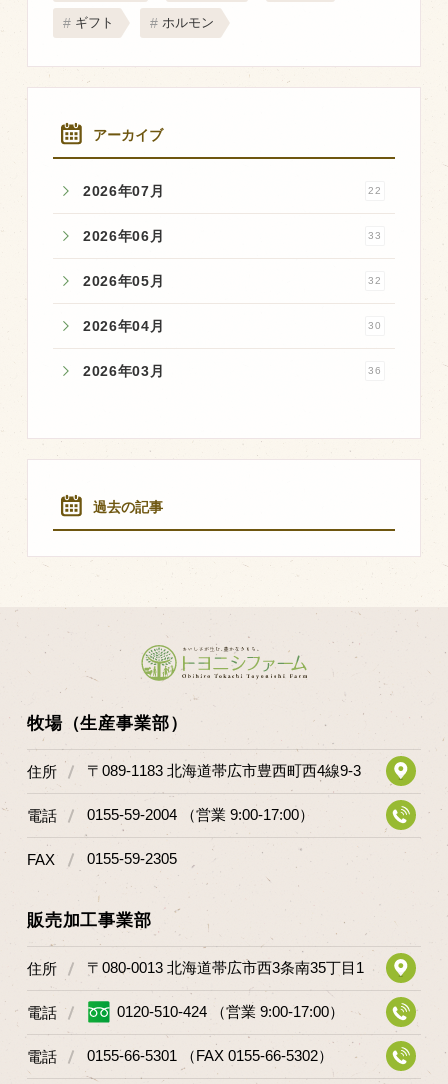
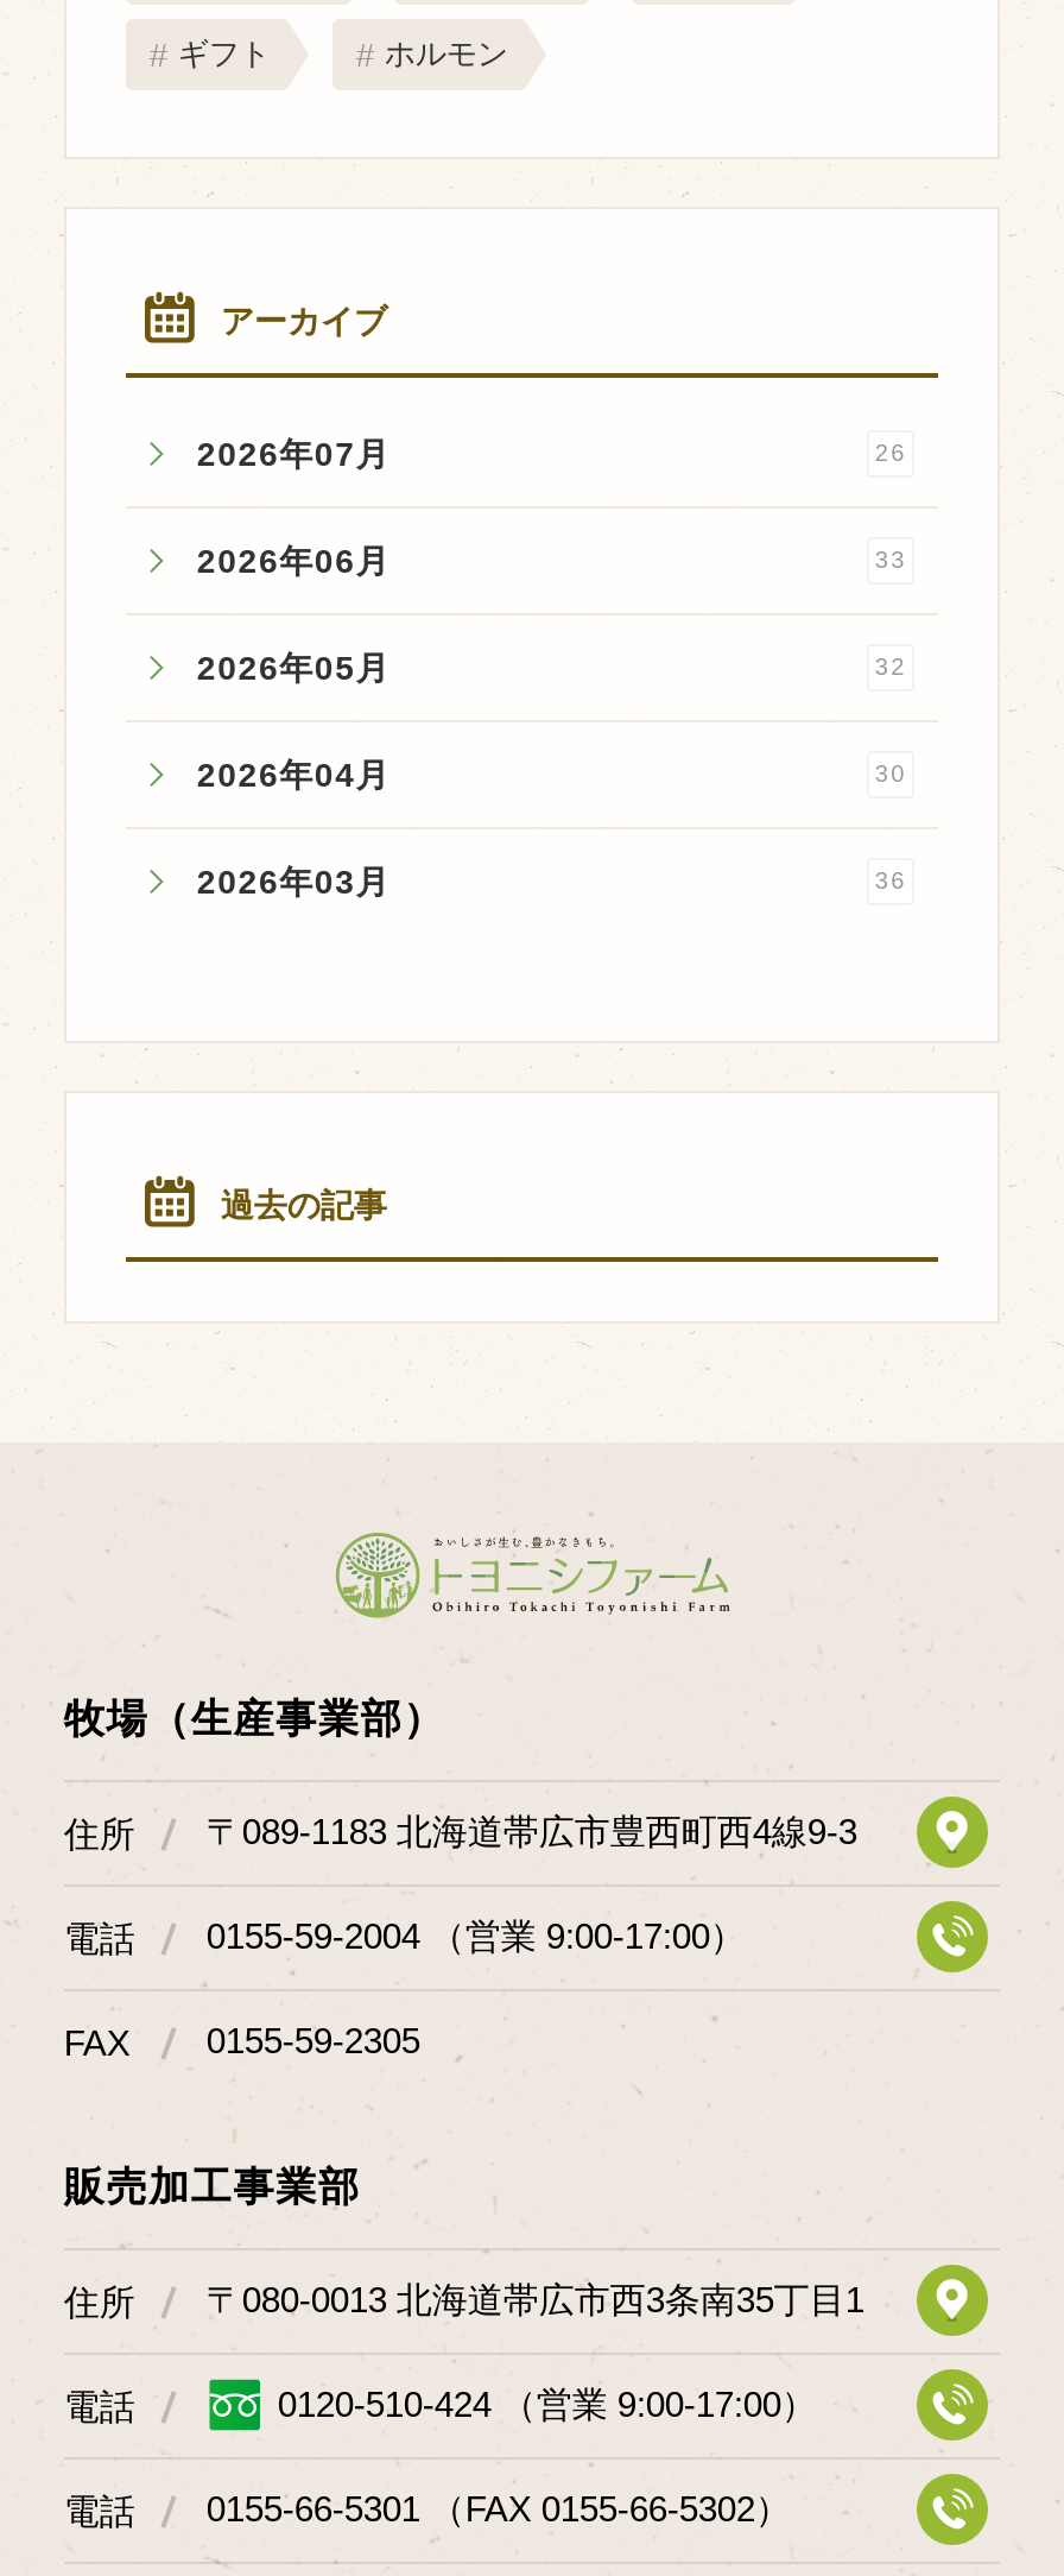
- 22
+ 26
